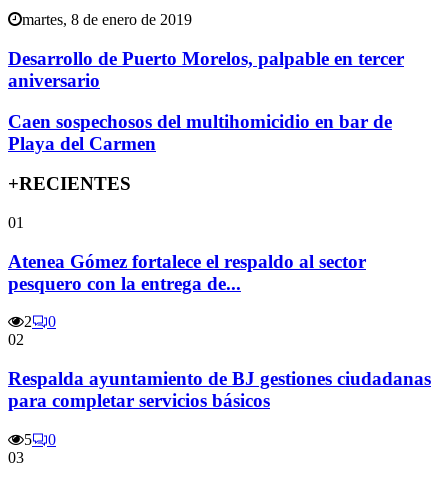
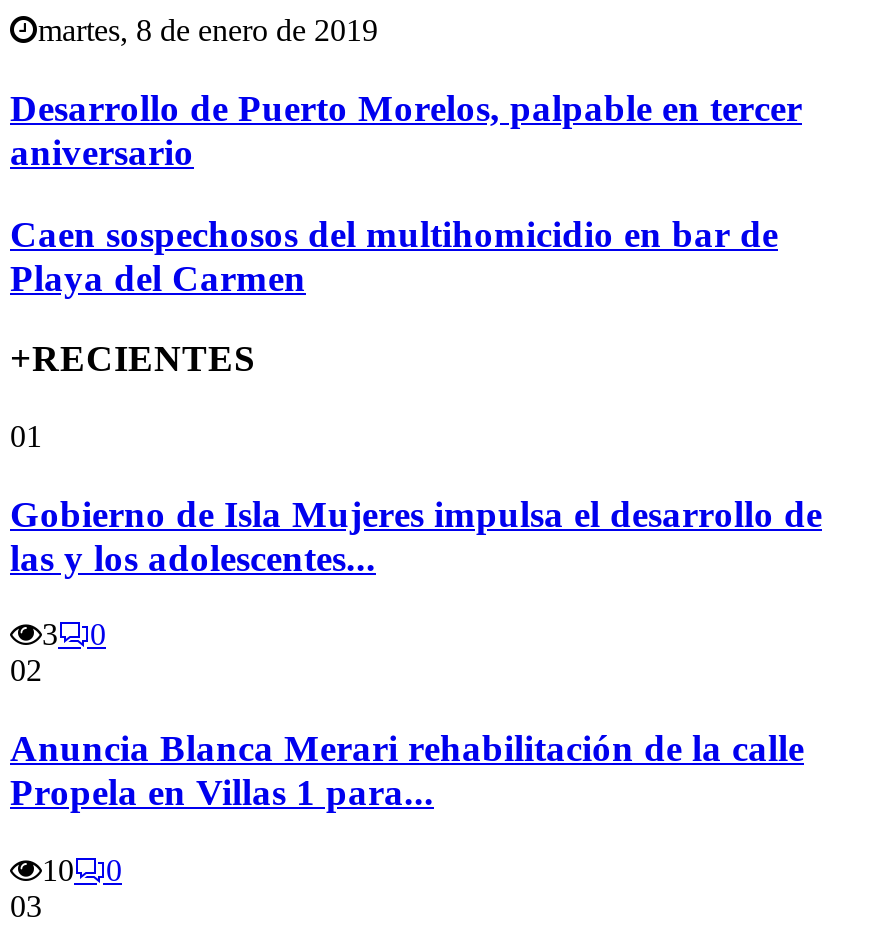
- Atenea Gómez fortalece el respaldo al sector
- pesquero con la entrega de...
+ Gobierno de Isla Mujeres impulsa el desarrollo de
+ las y los adolescentes...

- 2
+ 3

- Respalda ayuntamiento de BJ gestiones ciudadanas
- para completar servicios básicos
+ Anuncia Blanca Merari rehabilitación de la calle
+ Propela en Villas 1 para...

- 5
+ 10
